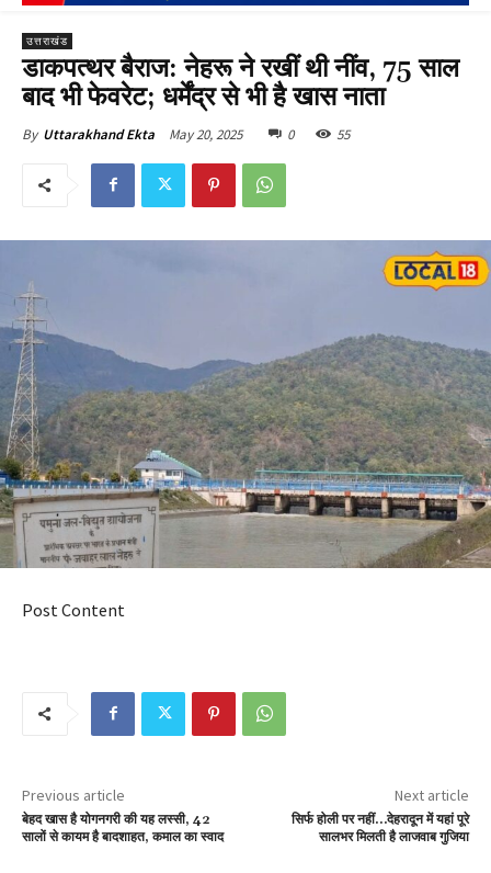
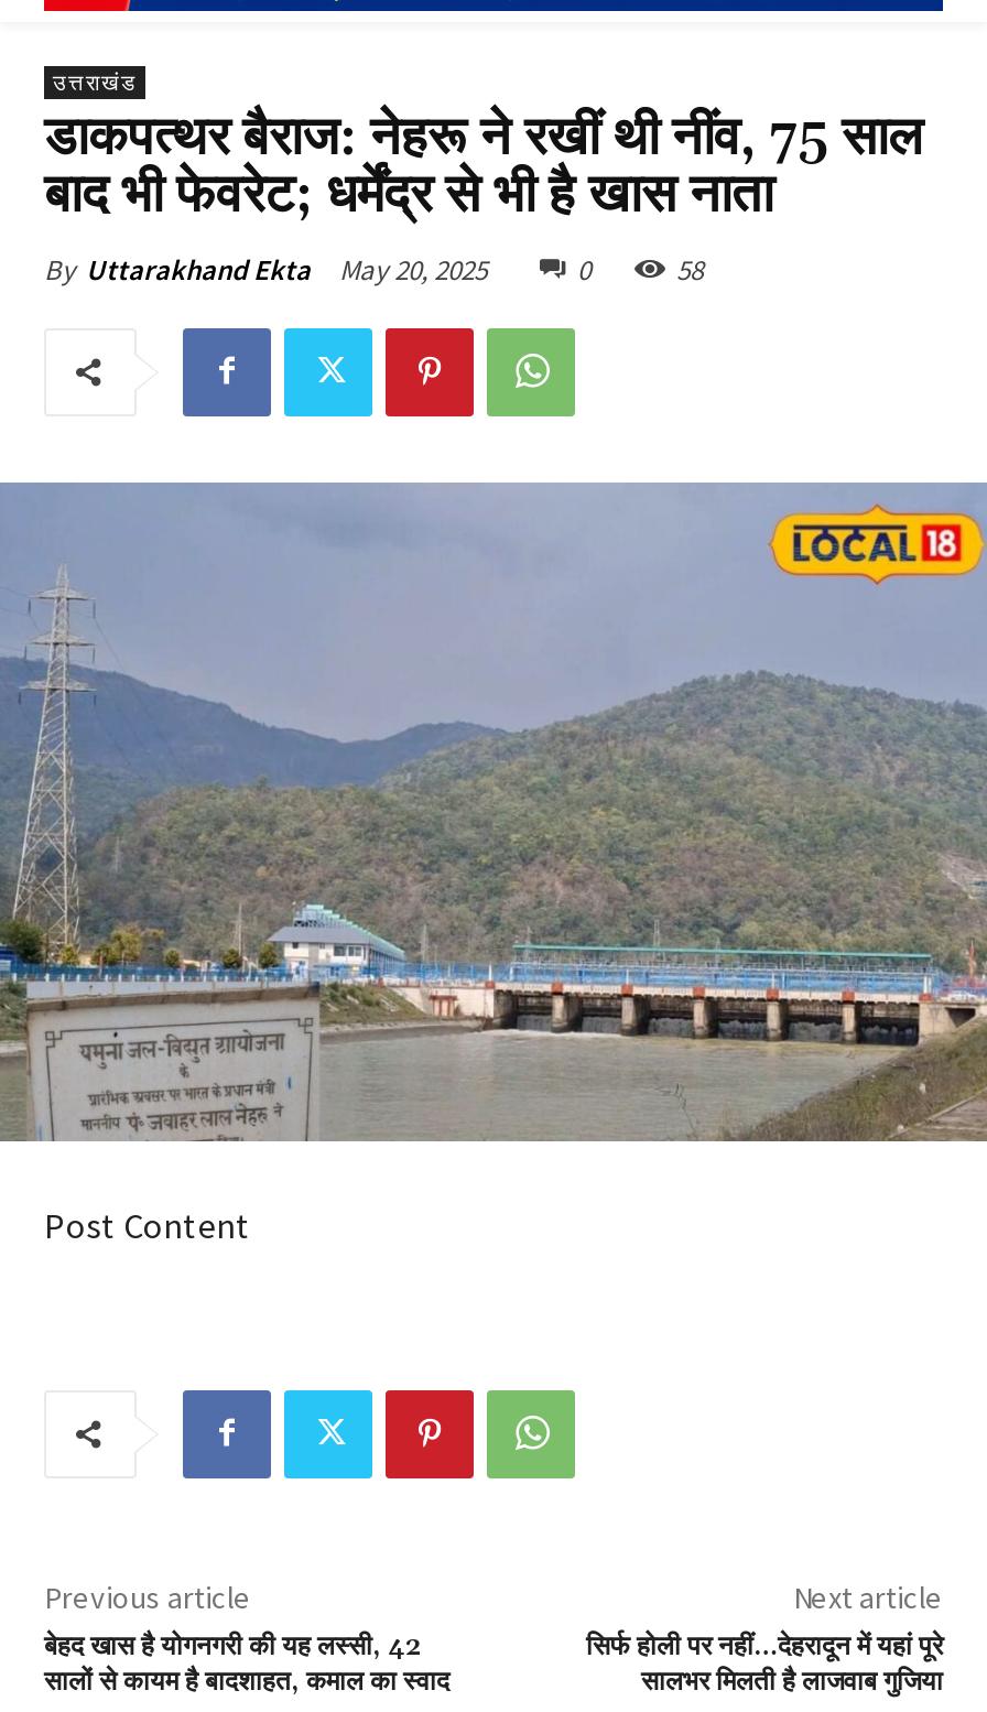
- 55
+ 58
